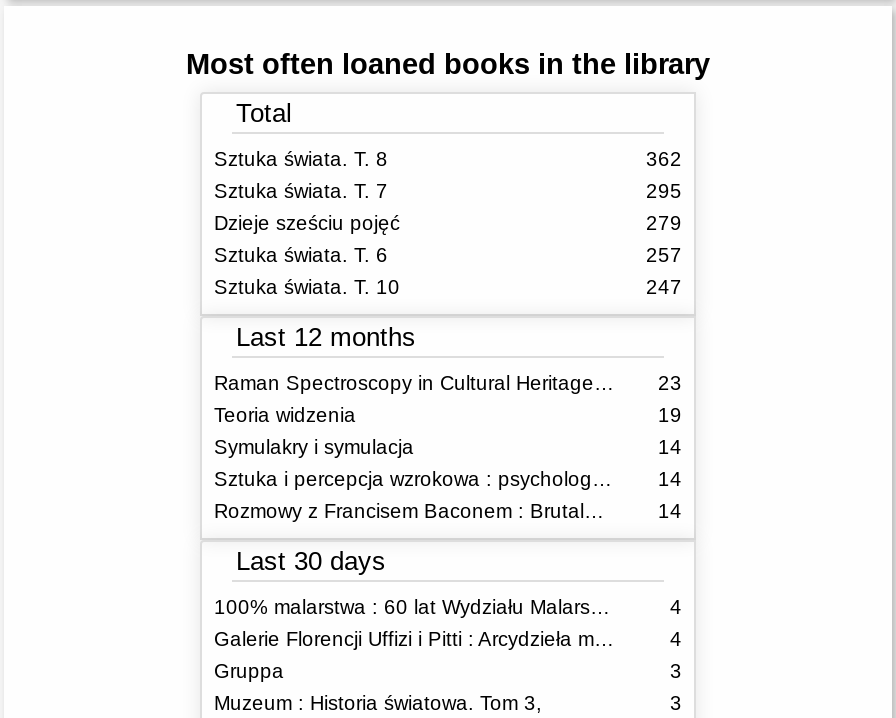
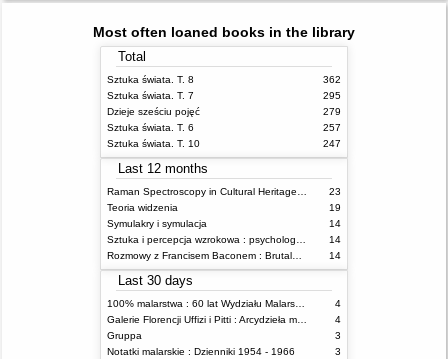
- Muzeum : Historia światowa. Tom 3,
+ Notatki malarskie : Dzienniki 1954 - 1966
